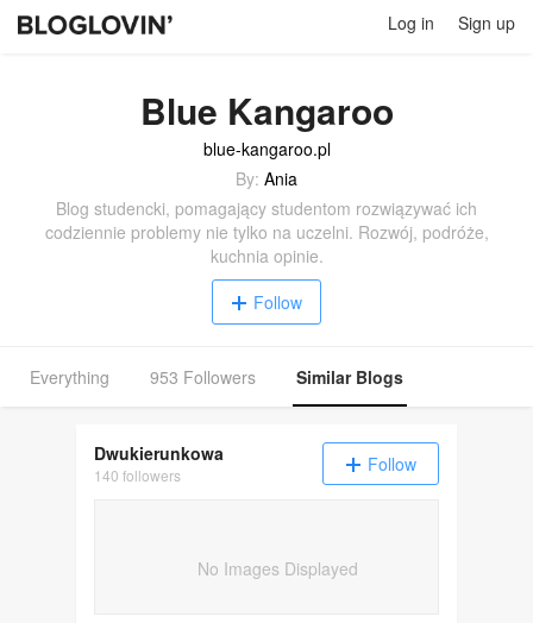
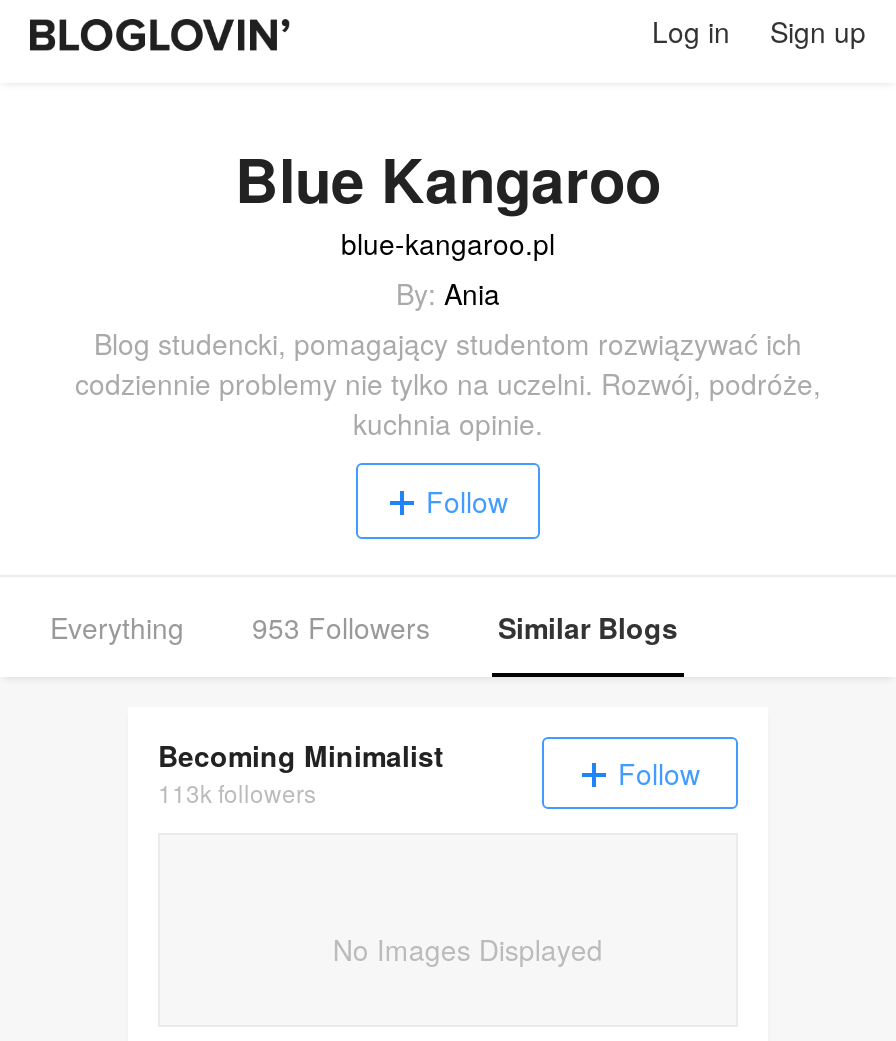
- Dwukierunkowa
- 140 followers
+ Becoming Minimalist
+ 113k followers
